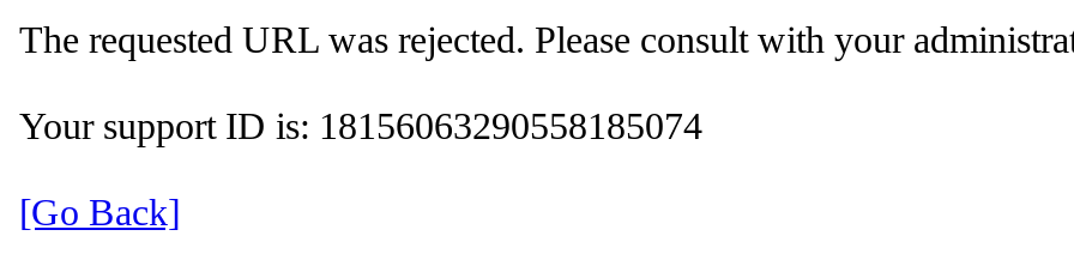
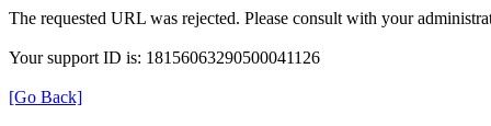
- Your support ID is: 18156063290558185074
+ Your support ID is: 18156063290500041126
